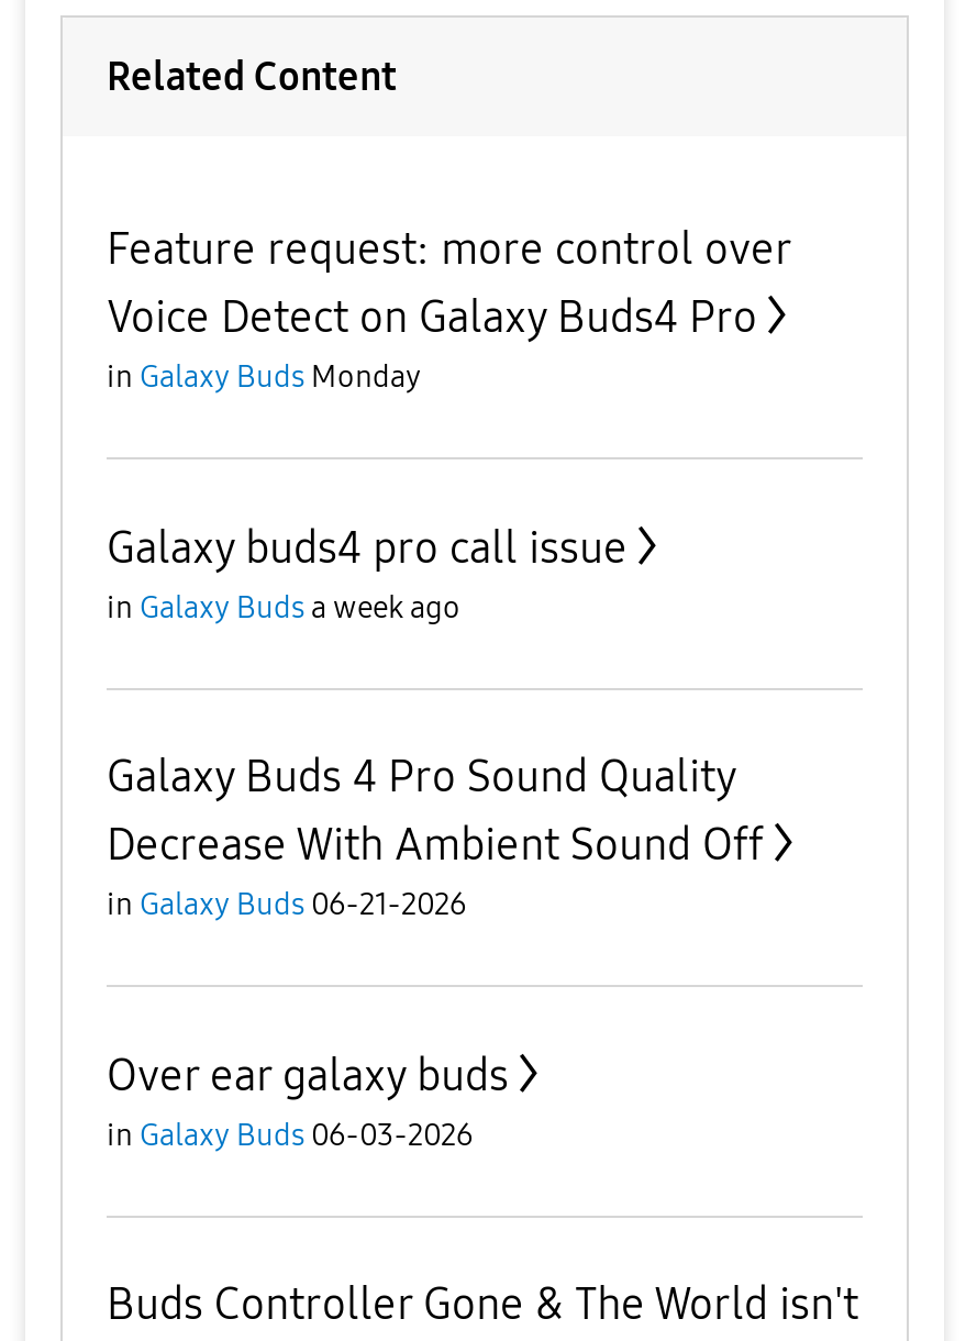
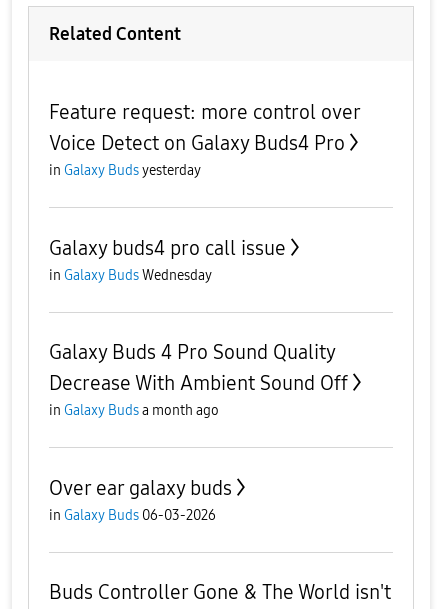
- in Galaxy Buds Monday
+ in Galaxy Buds yesterday

- in Galaxy Buds a week ago
+ in Galaxy Buds Wednesday

- in Galaxy Buds 06-21-2026
+ in Galaxy Buds a month ago
